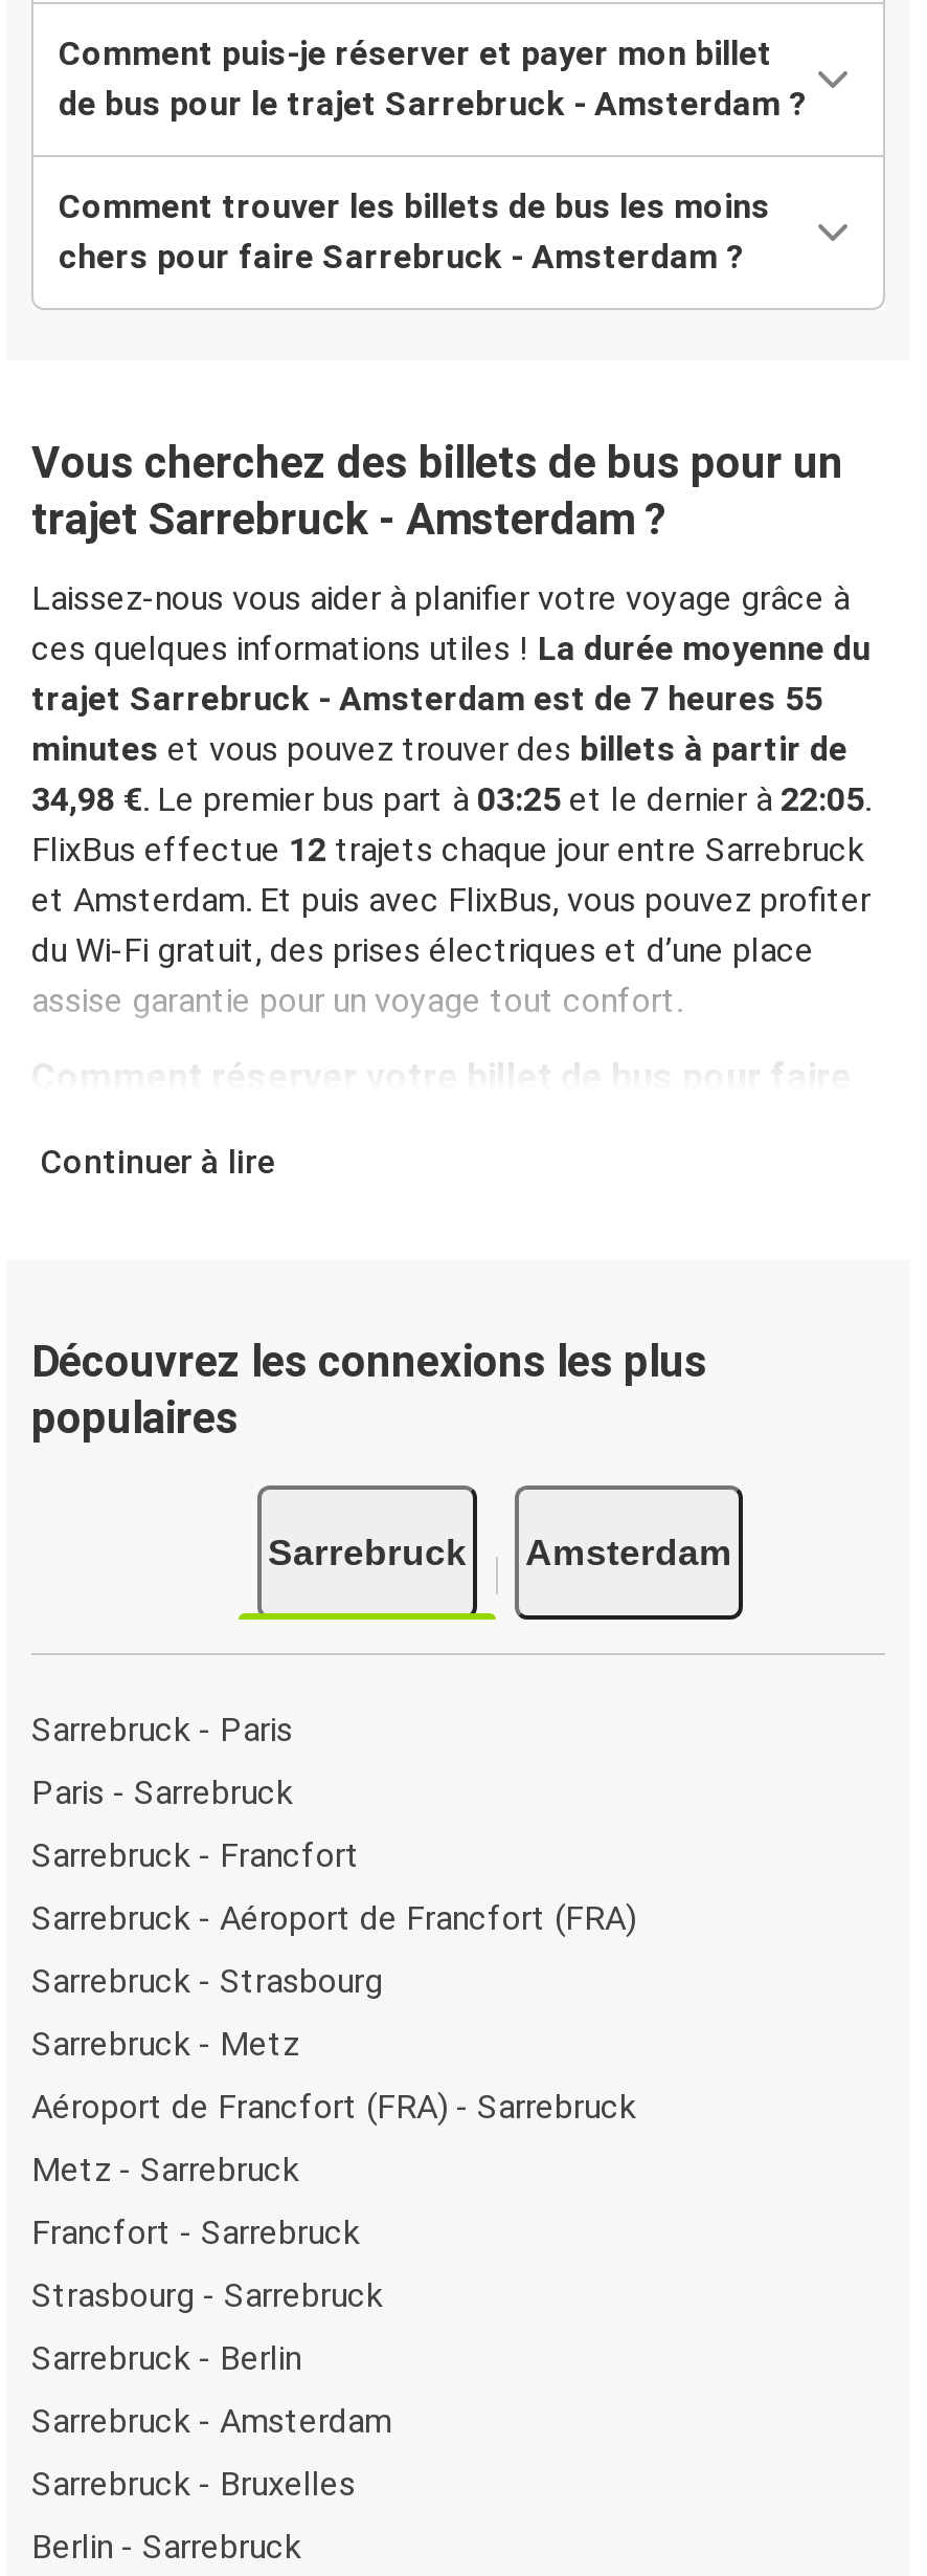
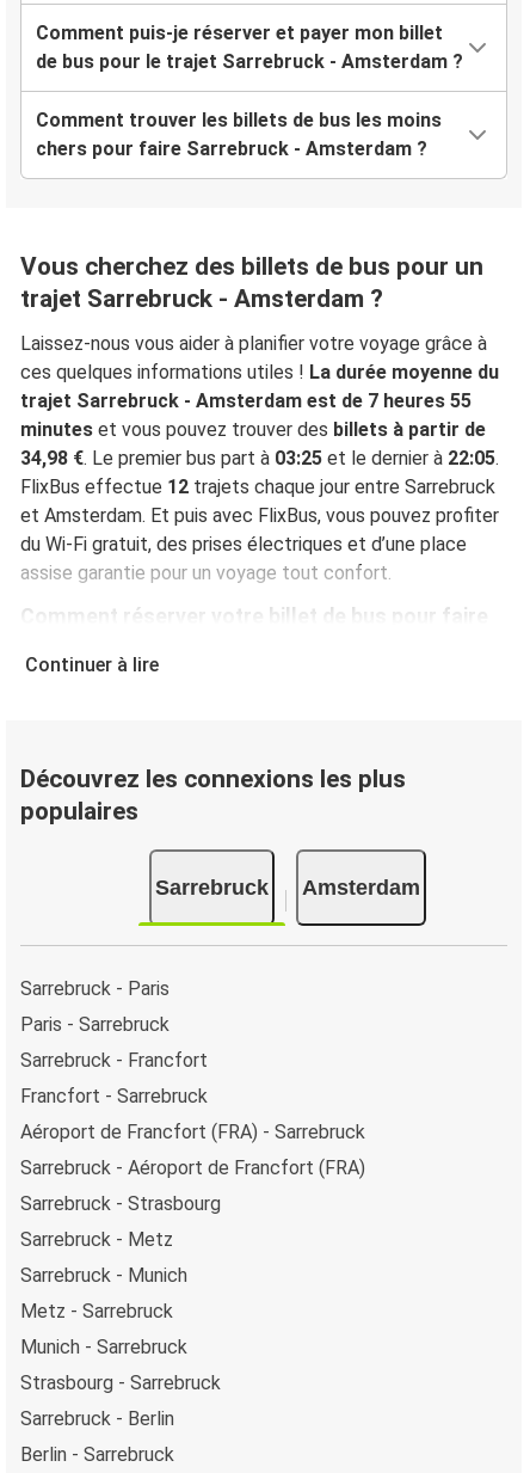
moved down: Sarrebruck - Aéroport de Francfort (FRA) | Sarrebruck - Strasbourg | Sarrebruck - Metz

+ Sarrebruck - Munich

moved up: Aéroport de Francfort (FRA) - Sarrebruck

moved down: Metz - Sarrebruck

+ Munich - Sarrebruck

moved up: Francfort - Sarrebruck

moved down: Strasbourg - Sarrebruck | Sarrebruck - Berlin

- Sarrebruck - Amsterdam
- Sarrebruck - Bruxelles
